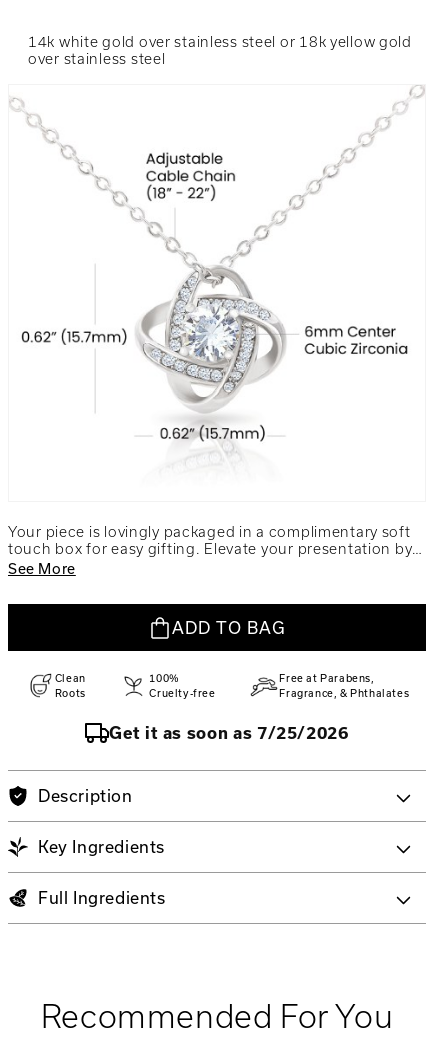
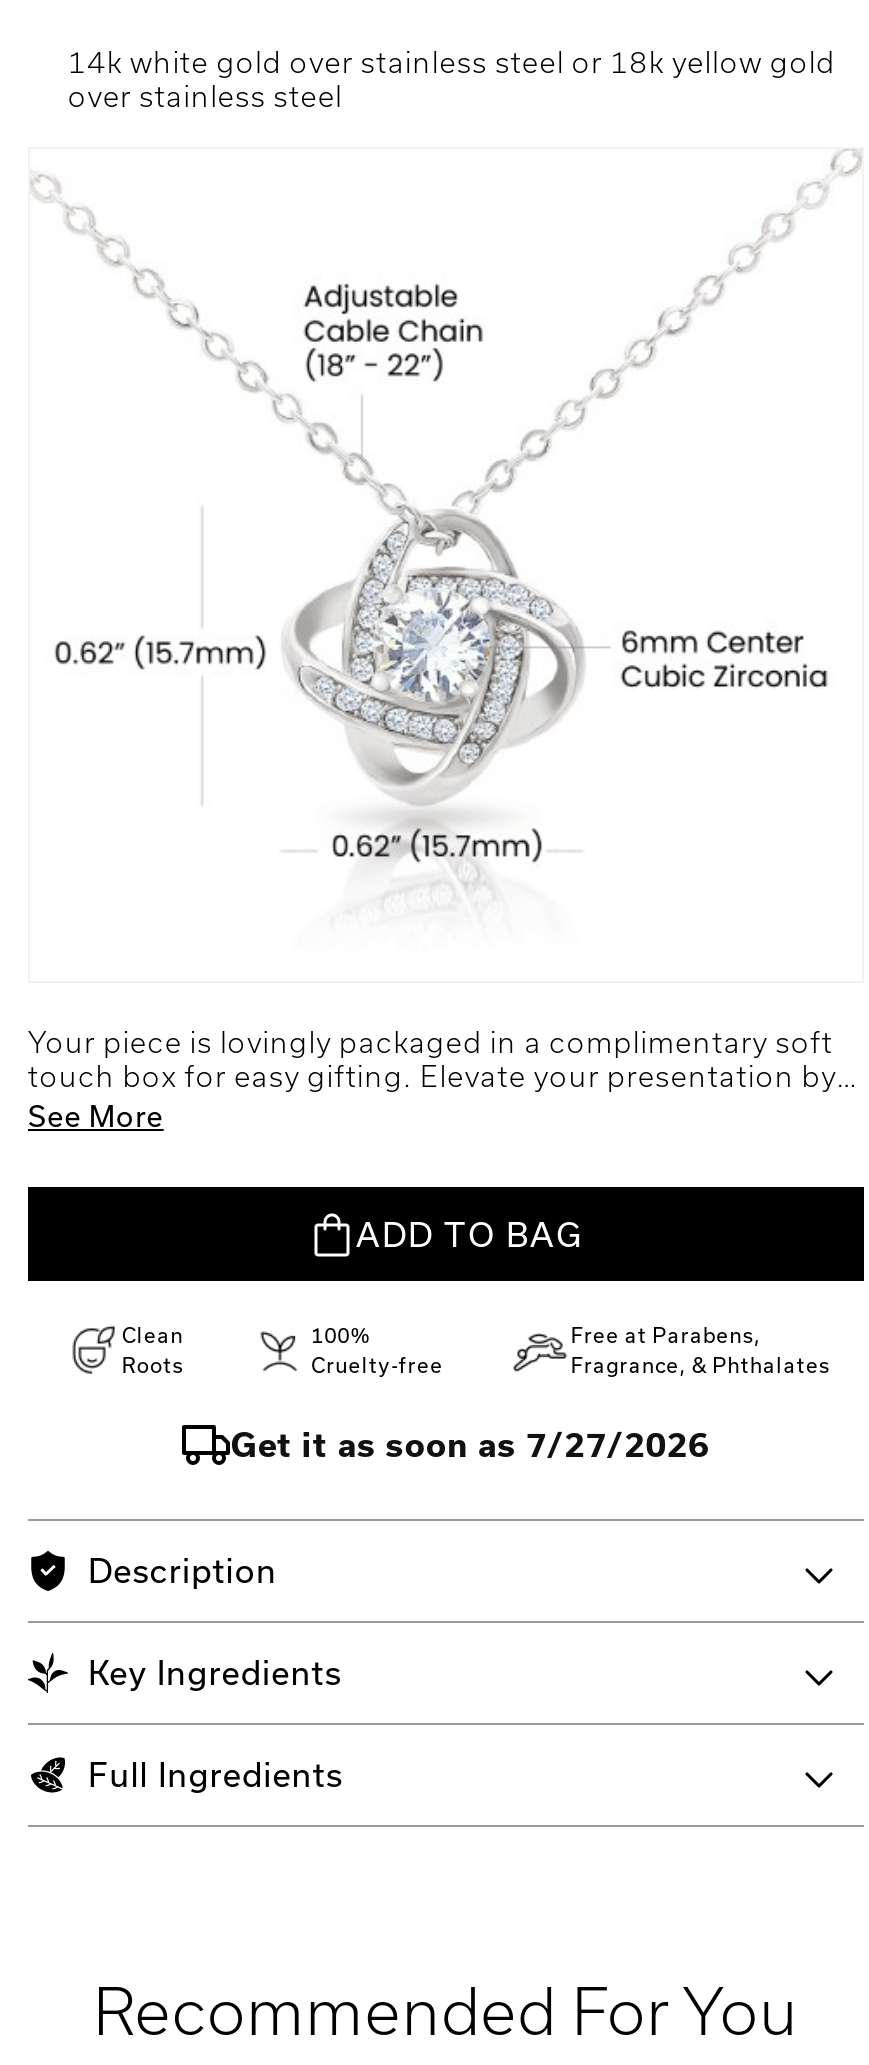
- Get it as soon as 7/25/2026
+ Get it as soon as 7/27/2026
